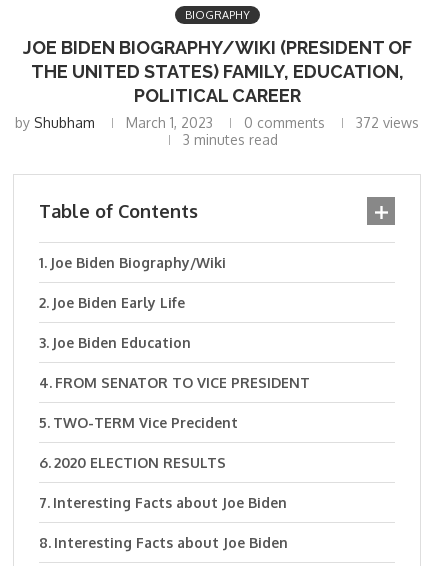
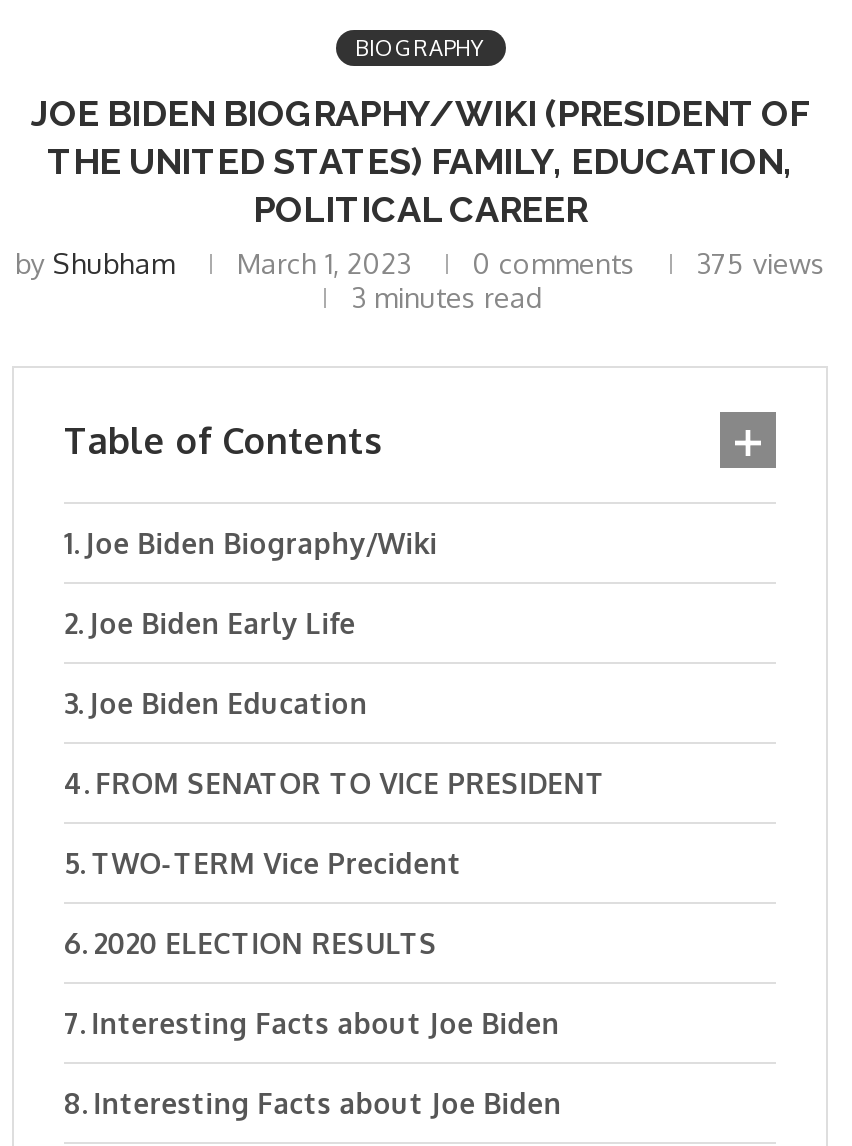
- by Shubham March 1, 2023 0 comments 372 views
+ by Shubham March 1, 2023 0 comments 375 views
